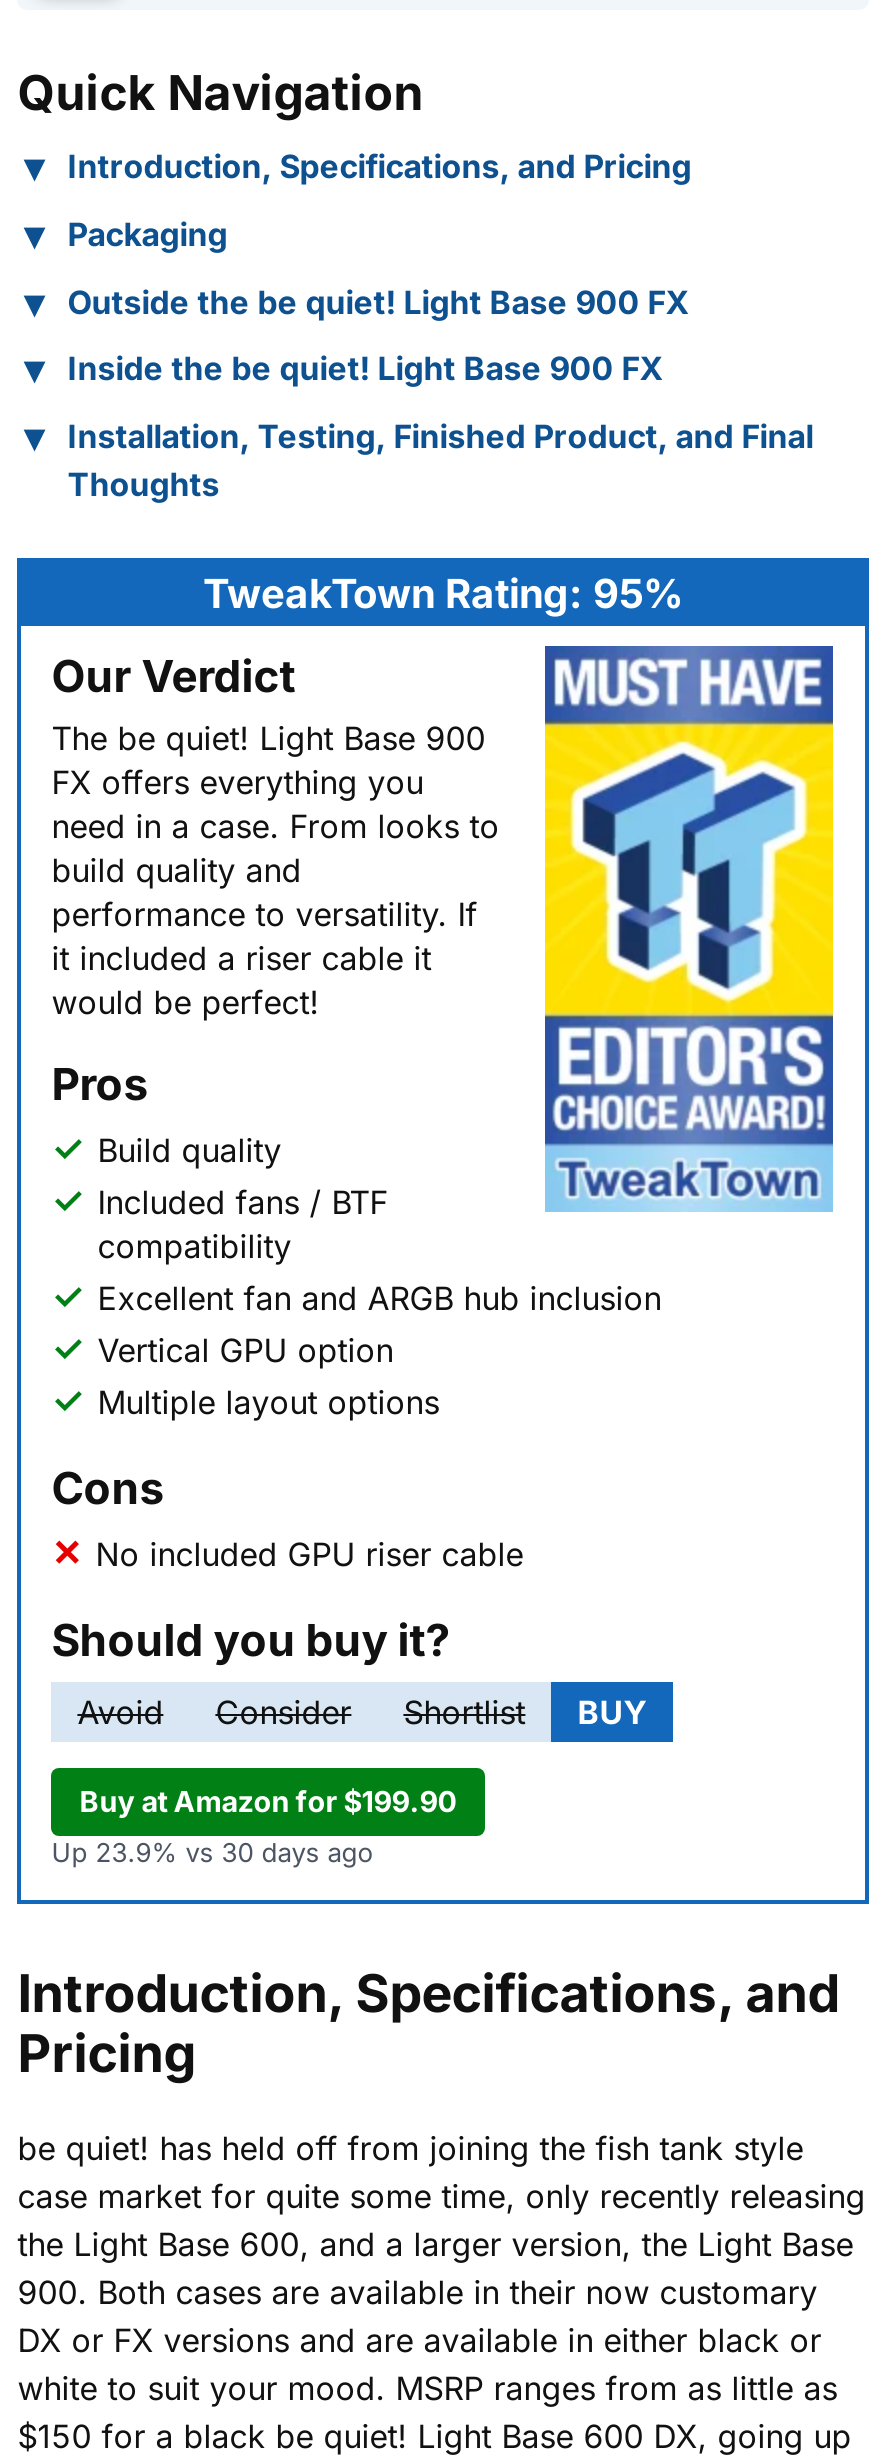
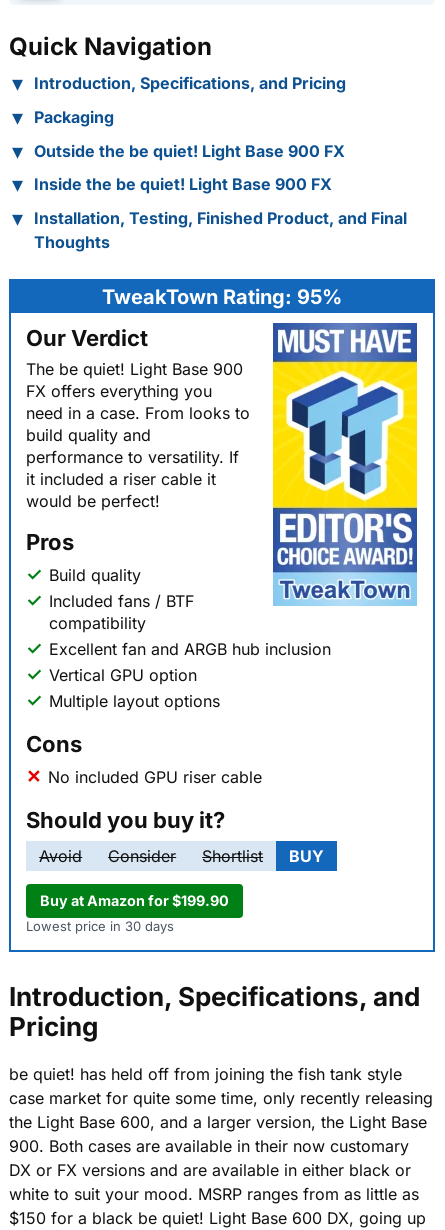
- Up 23.9% vs 30 days ago
+ Lowest price in 30 days
